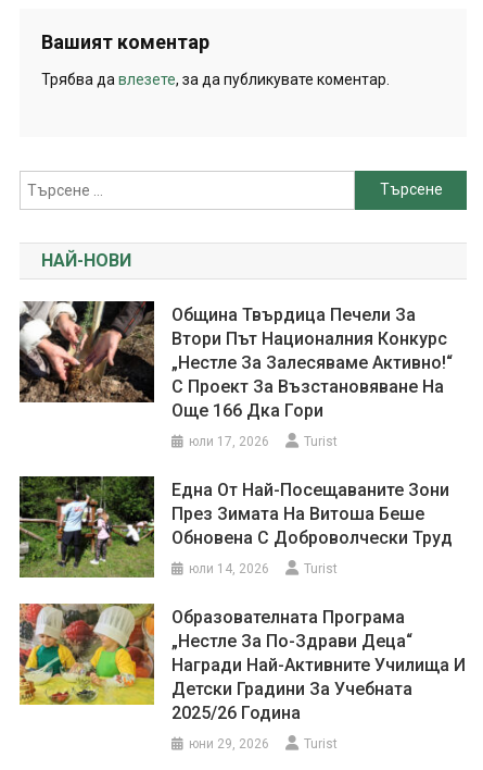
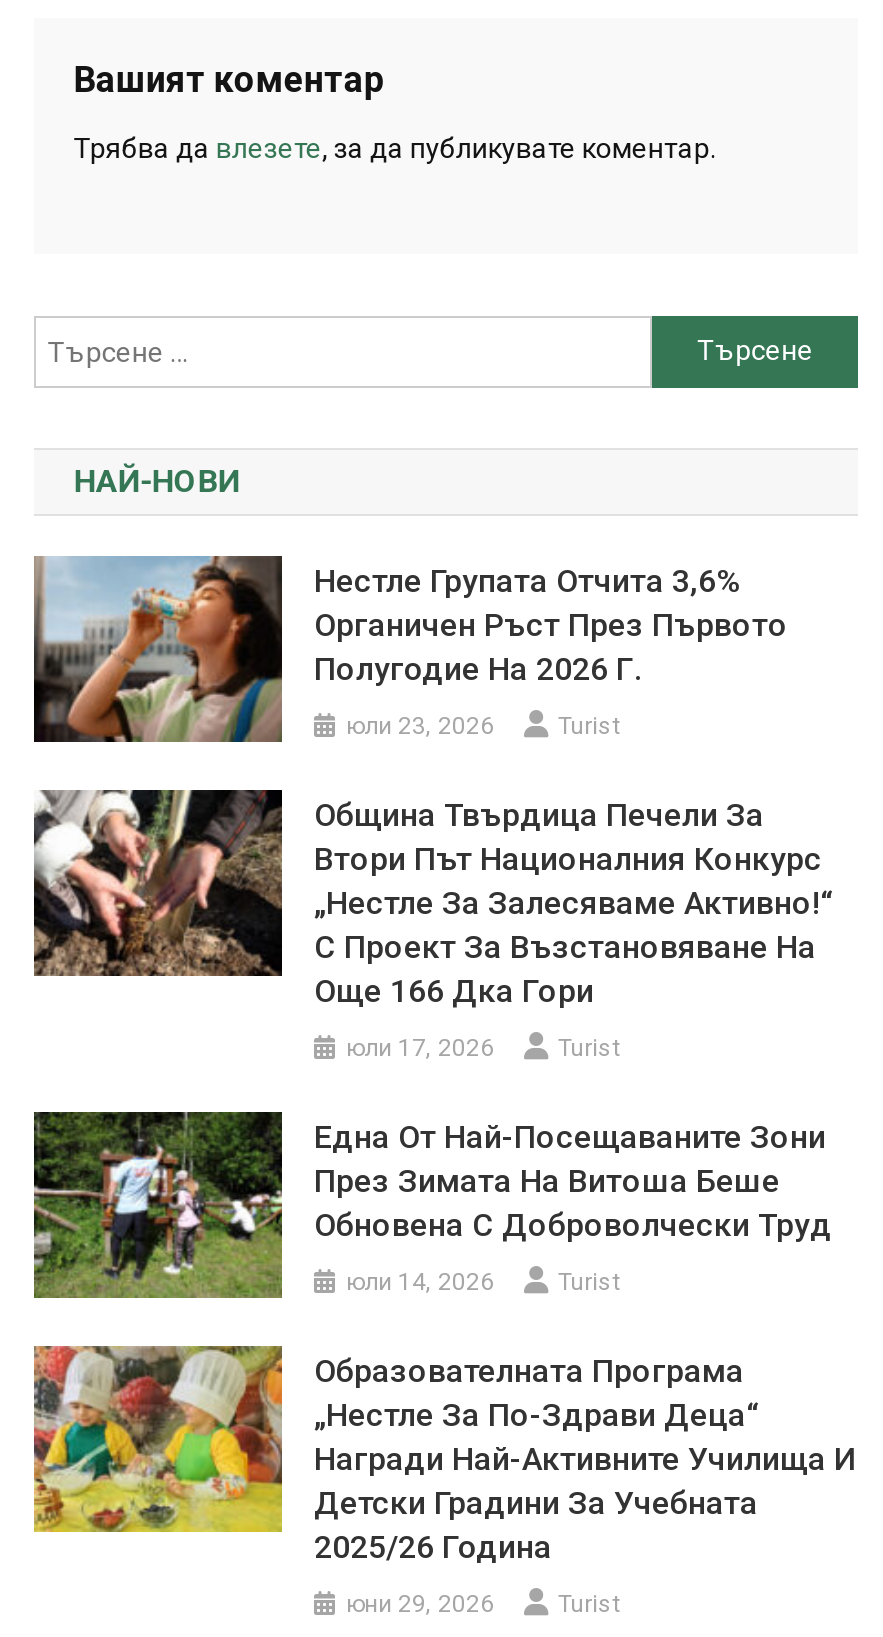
+ [image]
+ Нестле Групата Отчита 3,6%
+ Органичен Ръст През Първото
+ Полугодие На 2026 Г.
+ юли 23, 2026
+ Turist
